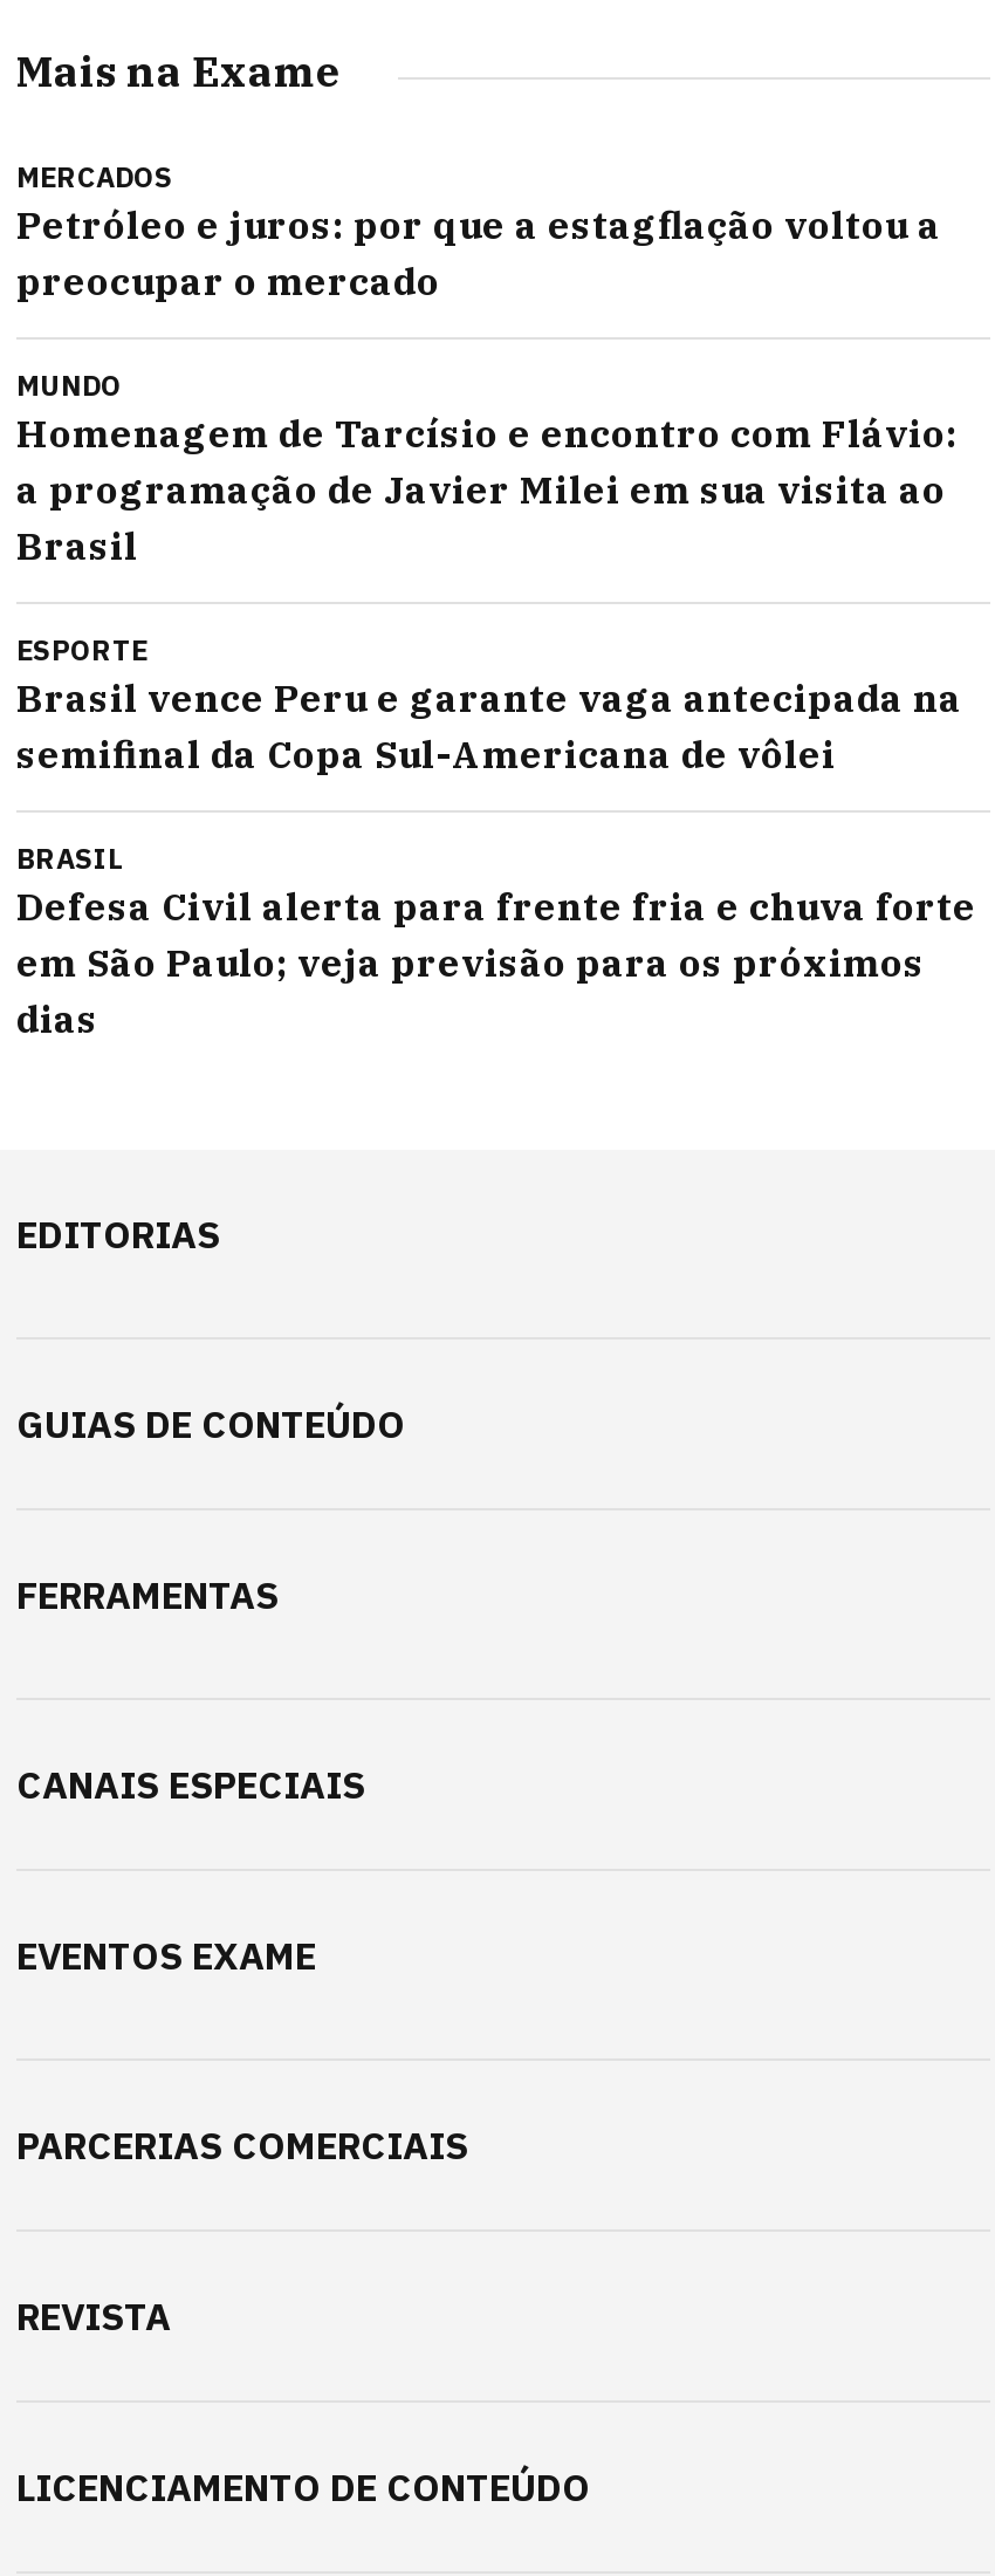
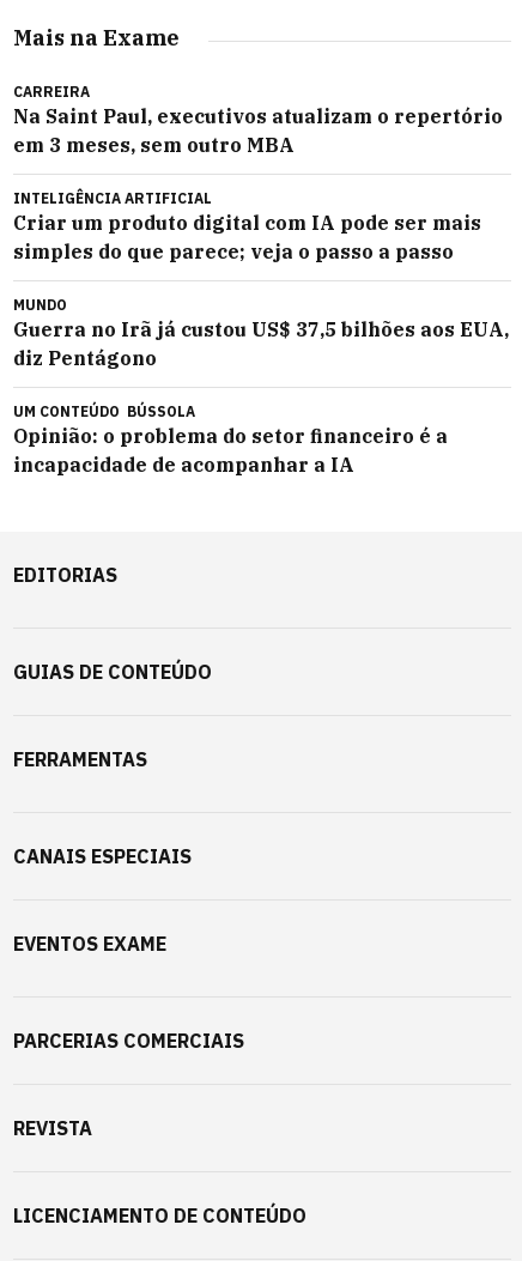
- MERCADOS
- Petróleo e juros: por que a estagflação voltou a
- preocupar o mercado
+ CARREIRA
+ Na Saint Paul, executivos atualizam o repertório
+ em 3 meses, sem outro MBA
+ INTELIGÊNCIA ARTIFICIAL
+ Criar um produto digital com IA pode ser mais
+ simples do que parece; veja o passo a passo

moved down: MUNDO

- Homenagem de Tarcísio e encontro com Flávio:
- a programação de Javier Milei em sua visita ao
- Brasil
- ESPORTE
- Brasil vence Peru e garante vaga antecipada na
- semifinal da Copa Sul-Americana de vôlei
- BRASIL
- Defesa Civil alerta para frente fria e chuva forte
- em São Paulo; veja previsão para os próximos
- dias
+ Guerra no Irã já custou US$ 37,5 bilhões aos EUA,
+ diz Pentágono
+ UM CONTEÚDO BÚSSOLA
+ Opinião: o problema do setor financeiro é a
+ incapacidade de acompanhar a IA
